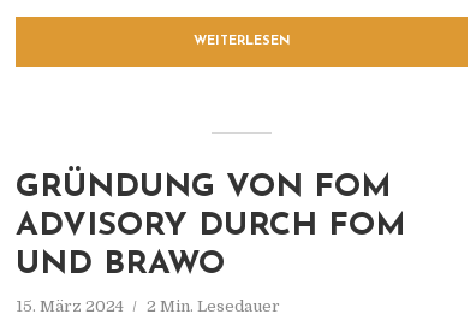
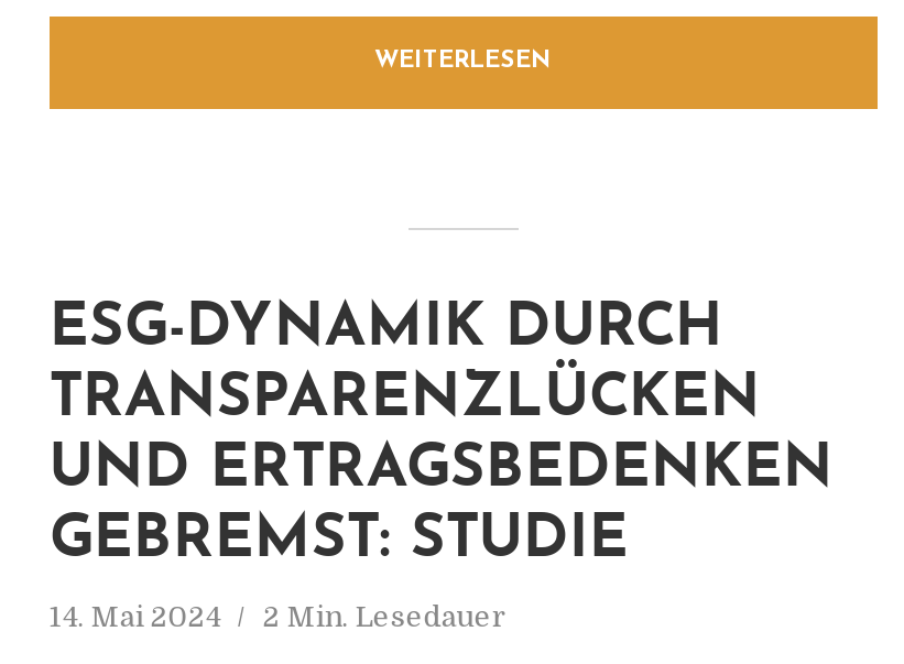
- GRÜNDUNG VON FOM
- ADVISORY DURCH FOM
- UND BRAWO
+ ESG-DYNAMIK DURCH
+ TRANSPARENZLÜCKEN
+ UND ERTRAGSBEDENKEN
+ GEBREMST: STUDIE

- 15. März 2024 2 Min. Lesedauer
+ 14. Mai 2024 2 Min. Lesedauer
